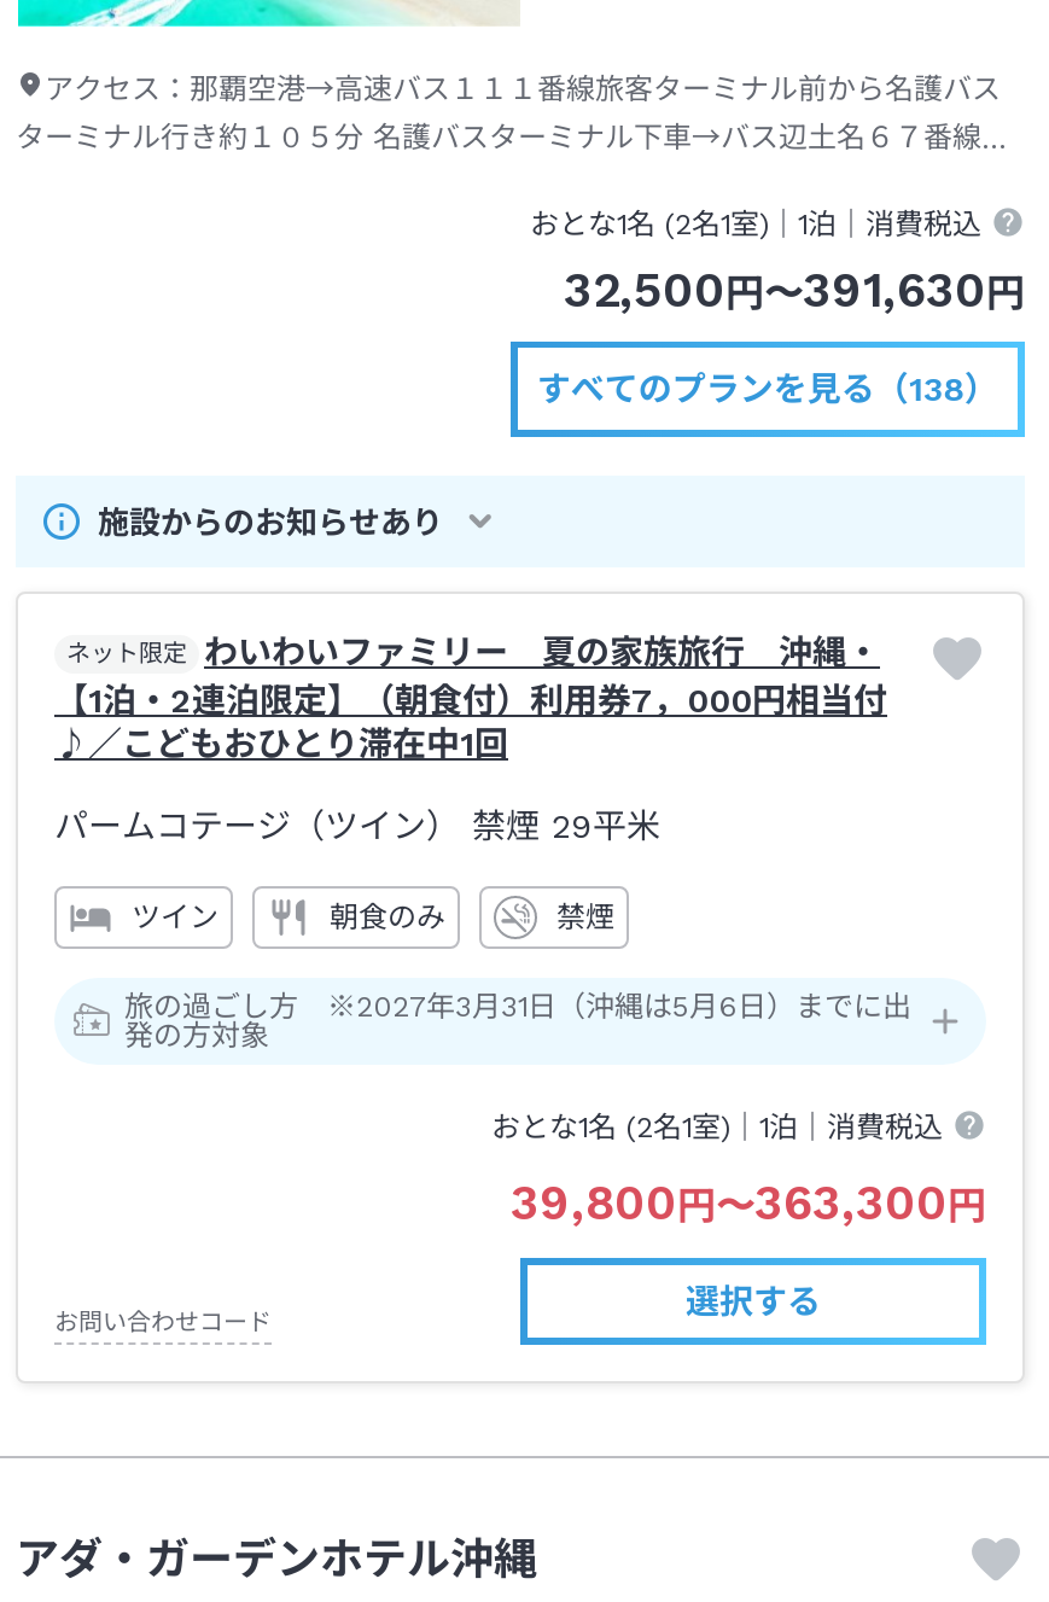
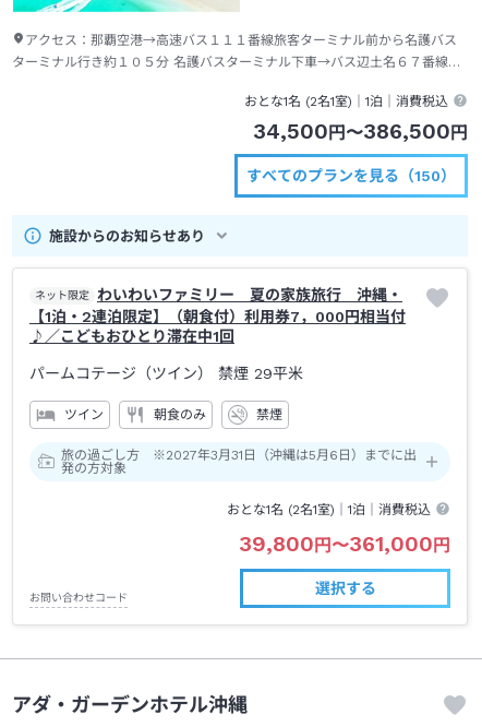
- 32,500円〜391,630円
+ 34,500円〜386,500円

- すべてのプランを見る（138）
+ すべてのプランを見る（150）

- 39,800円〜363,300円
+ 39,800円〜361,000円
